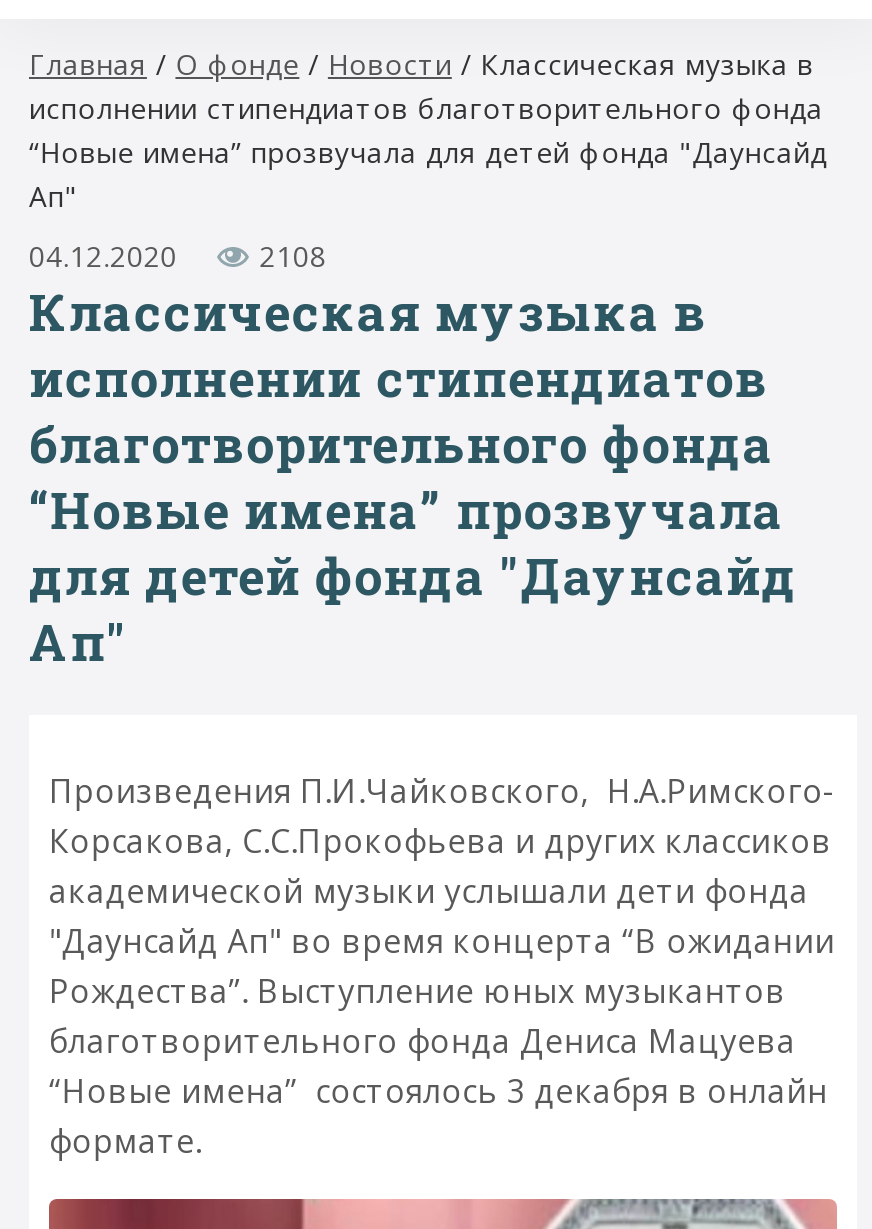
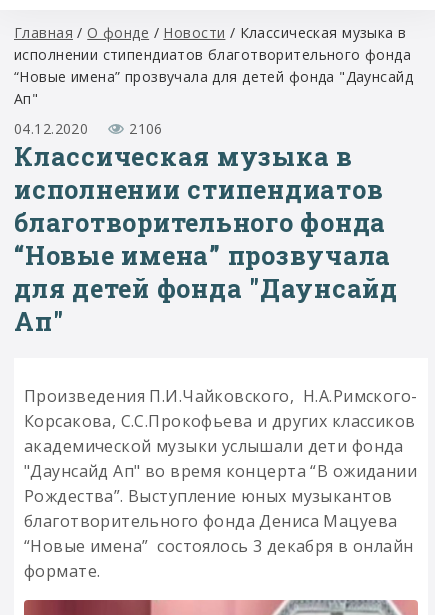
- 2108
+ 2106
